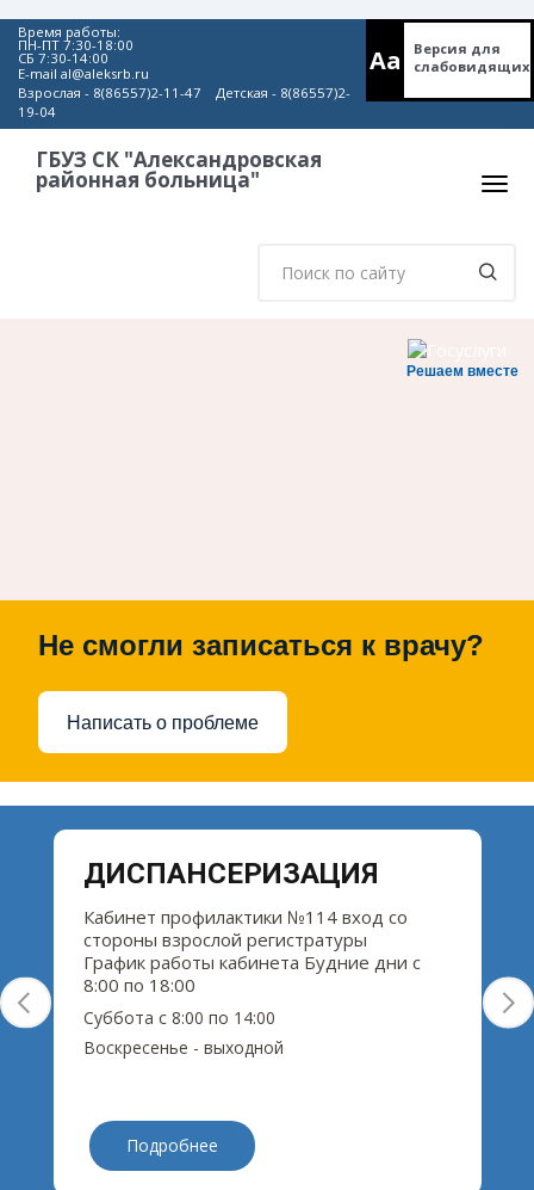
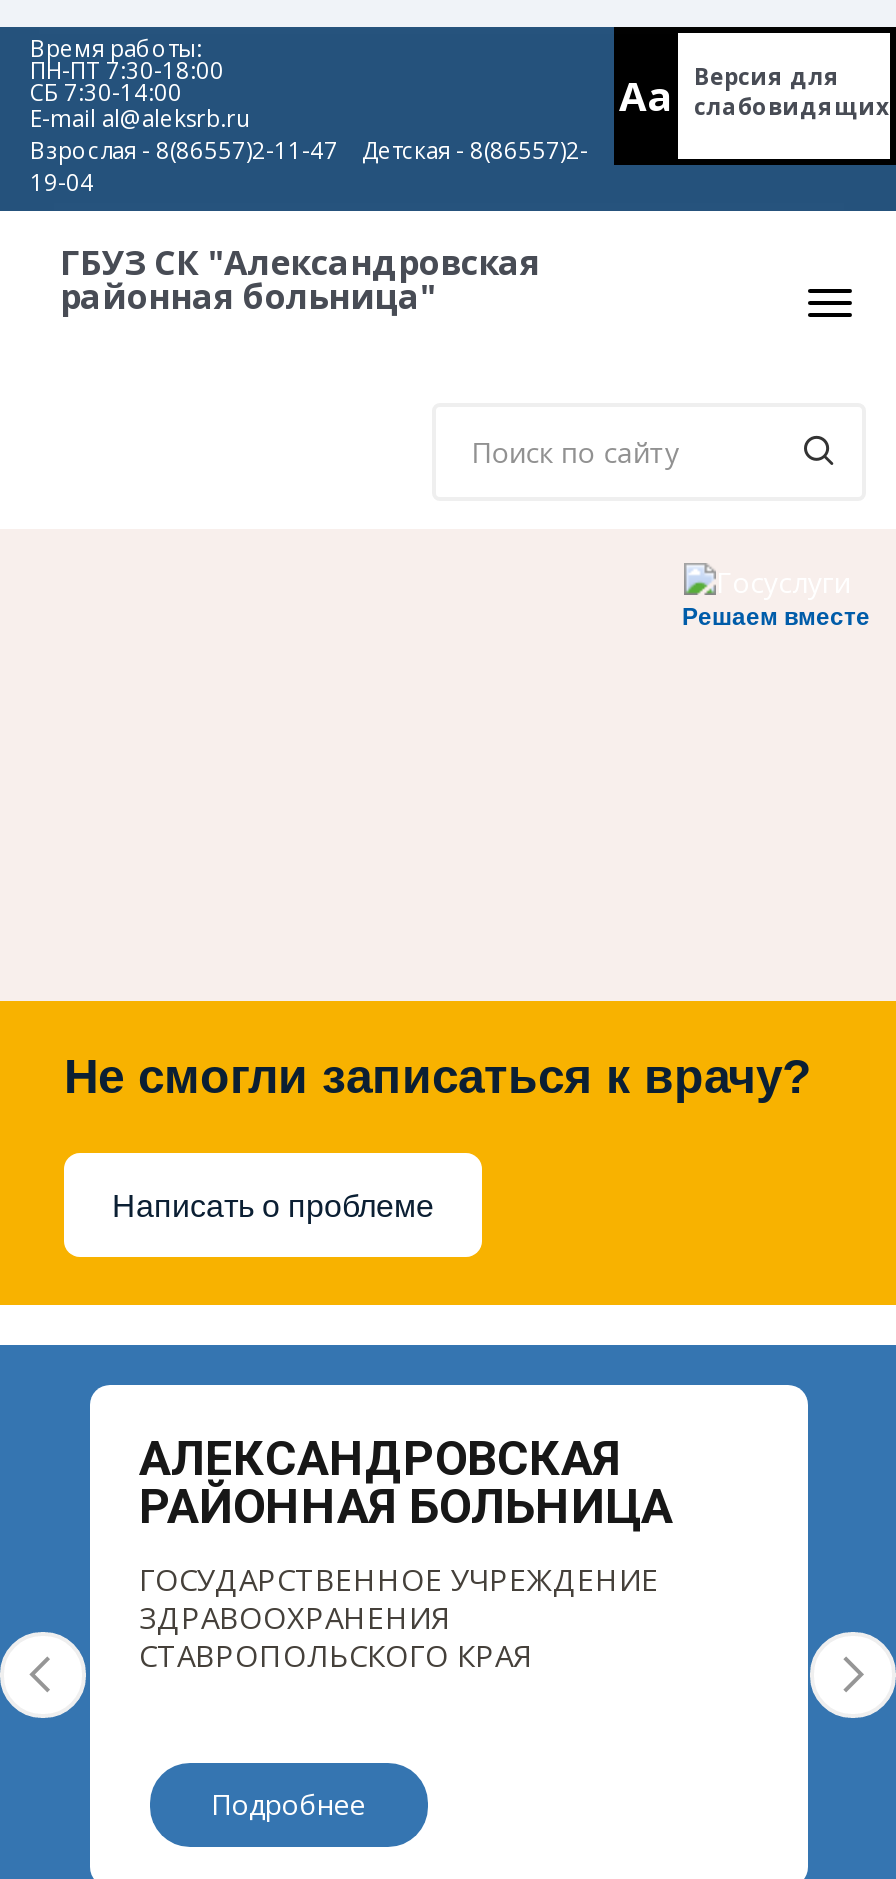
- ДИСПАНСЕРИЗАЦИЯ
- Кабинет профилактики №114 вход со
- стороны взрослой регистратуры
- График работы кабинета Будние дни с
- 8:00 по 18:00
- Суббота с 8:00 по 14:00
- Воскресенье - выходной
+ АЛЕКСАНДРОВСКАЯ
+ РАЙОННАЯ БОЛЬНИЦА
+ ГОСУДАРСТВЕННОЕ УЧРЕЖДЕНИЕ
+ ЗДРАВООХРАНЕНИЯ
+ СТАВРОПОЛЬСКОГО КРАЯ
